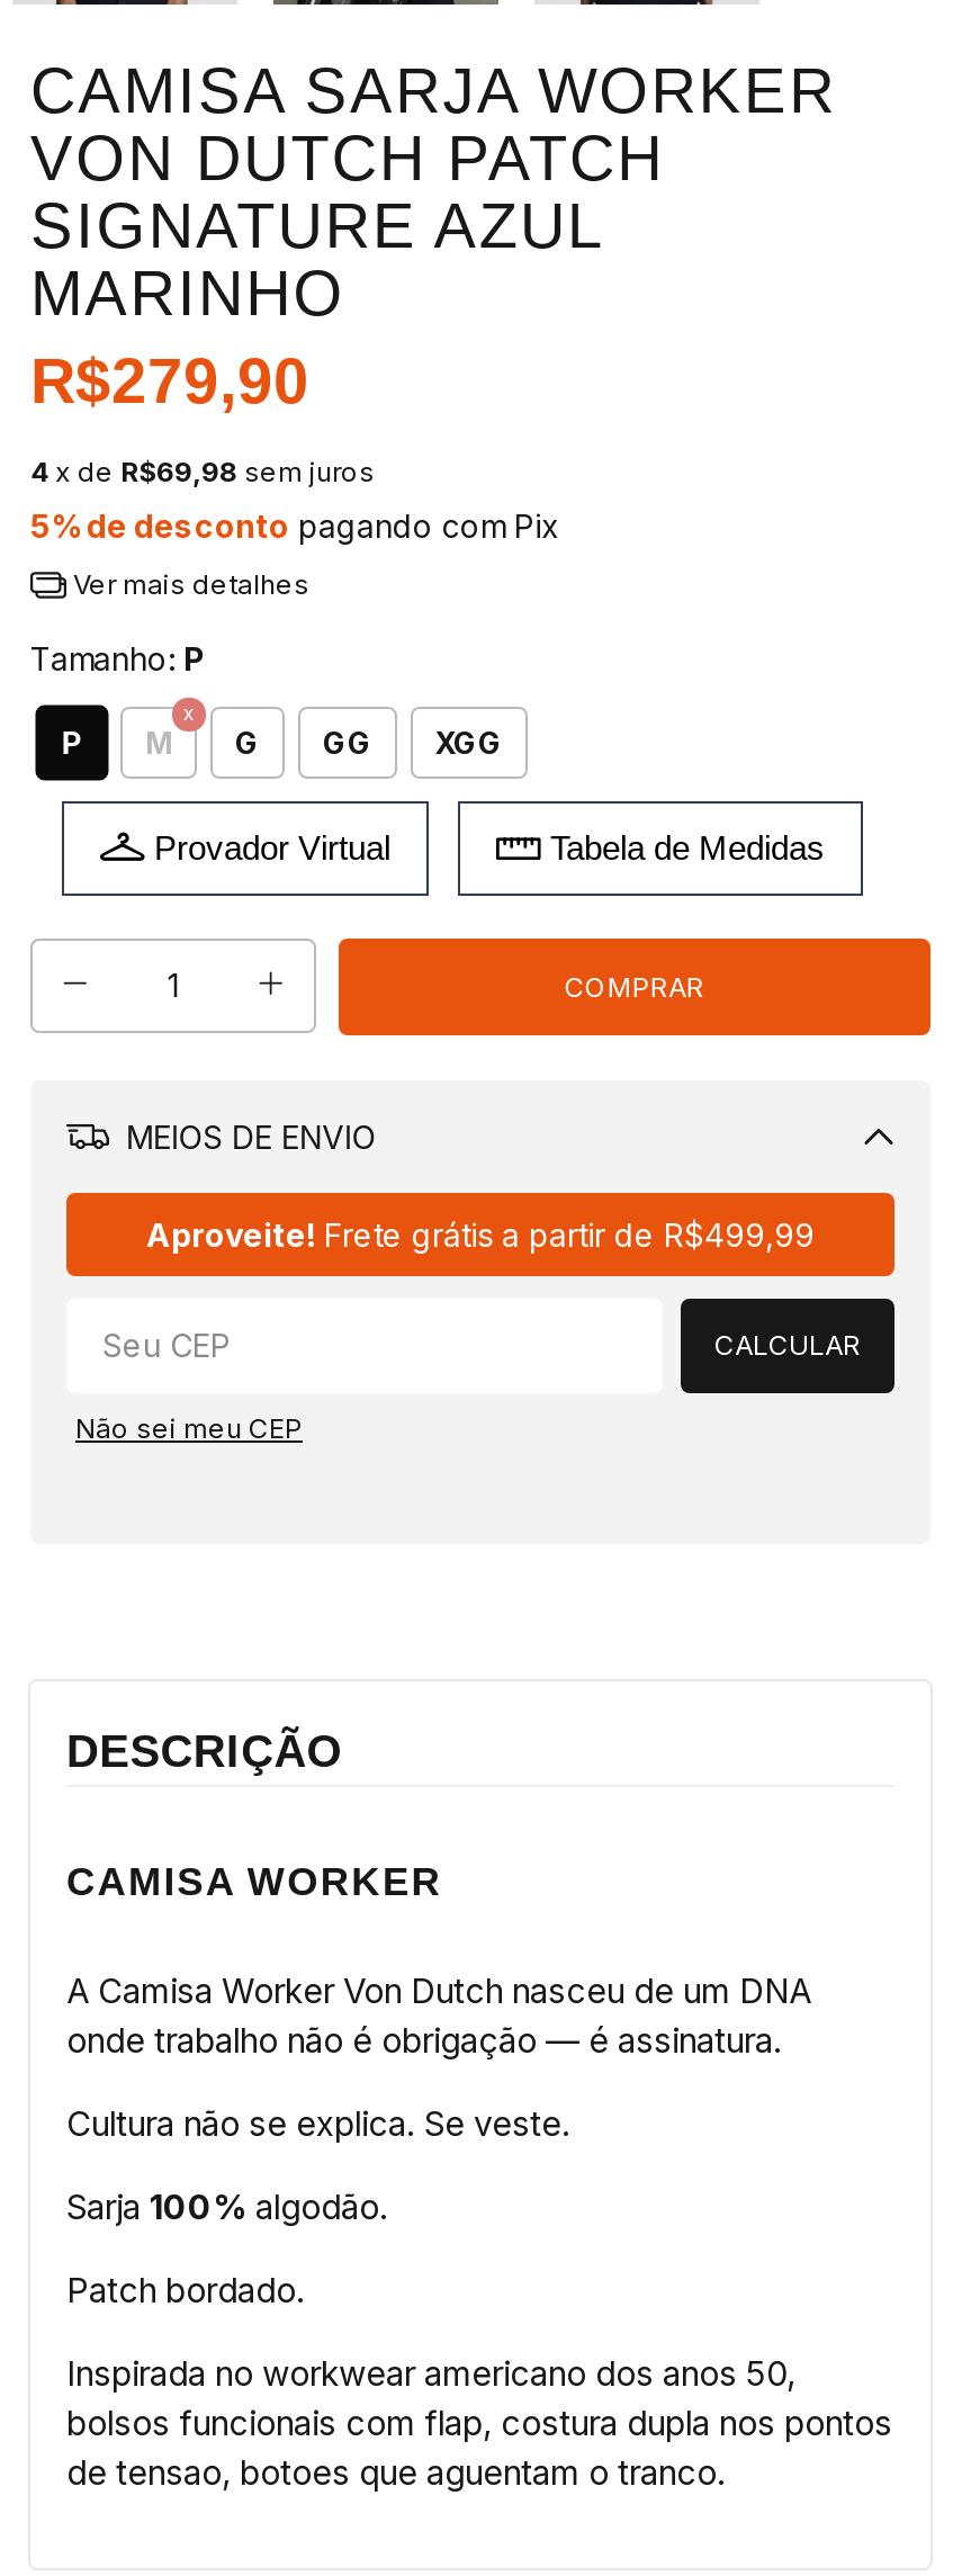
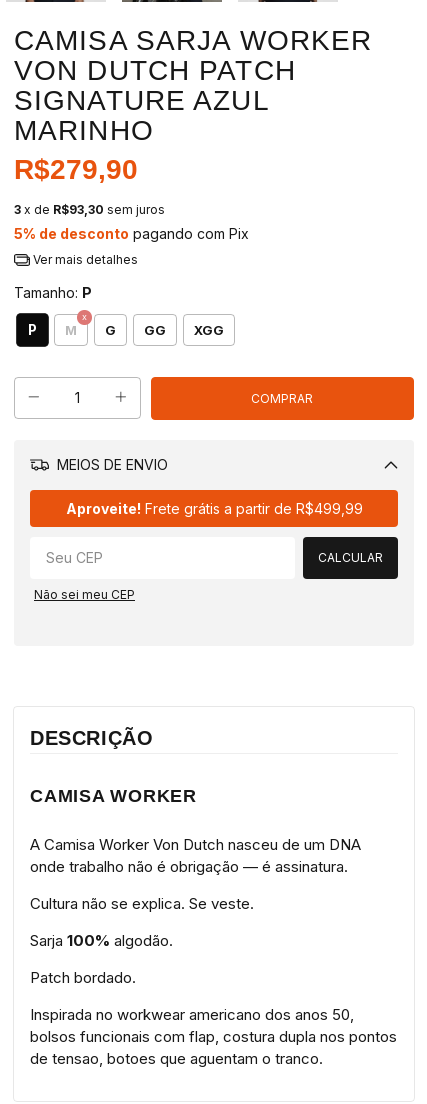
- 4 x de R$69,98 sem juros
+ 3 x de R$93,30 sem juros

- Provador Virtual
- Tabela de Medidas
